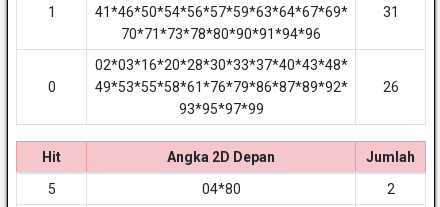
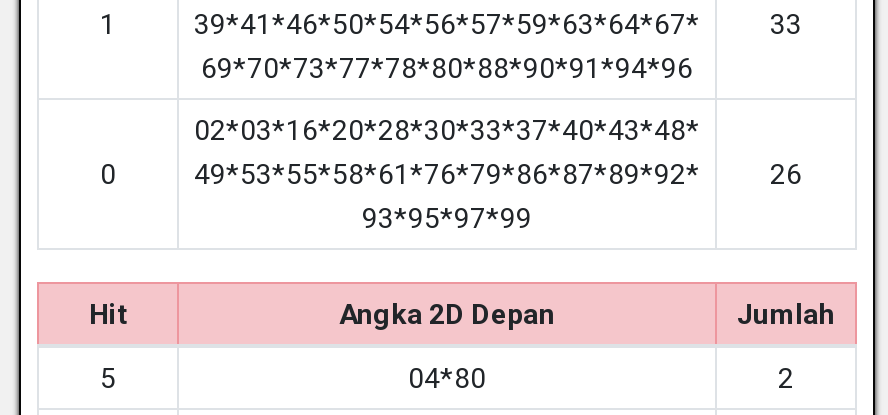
- 41*46*50*54*56*57*59*63*64*67*69*
+ 39*41*46*50*54*56*57*59*63*64*67*

- 31
+ 33

- 70*71*73*78*80*90*91*94*96
+ 69*70*73*77*78*80*88*90*91*94*96
